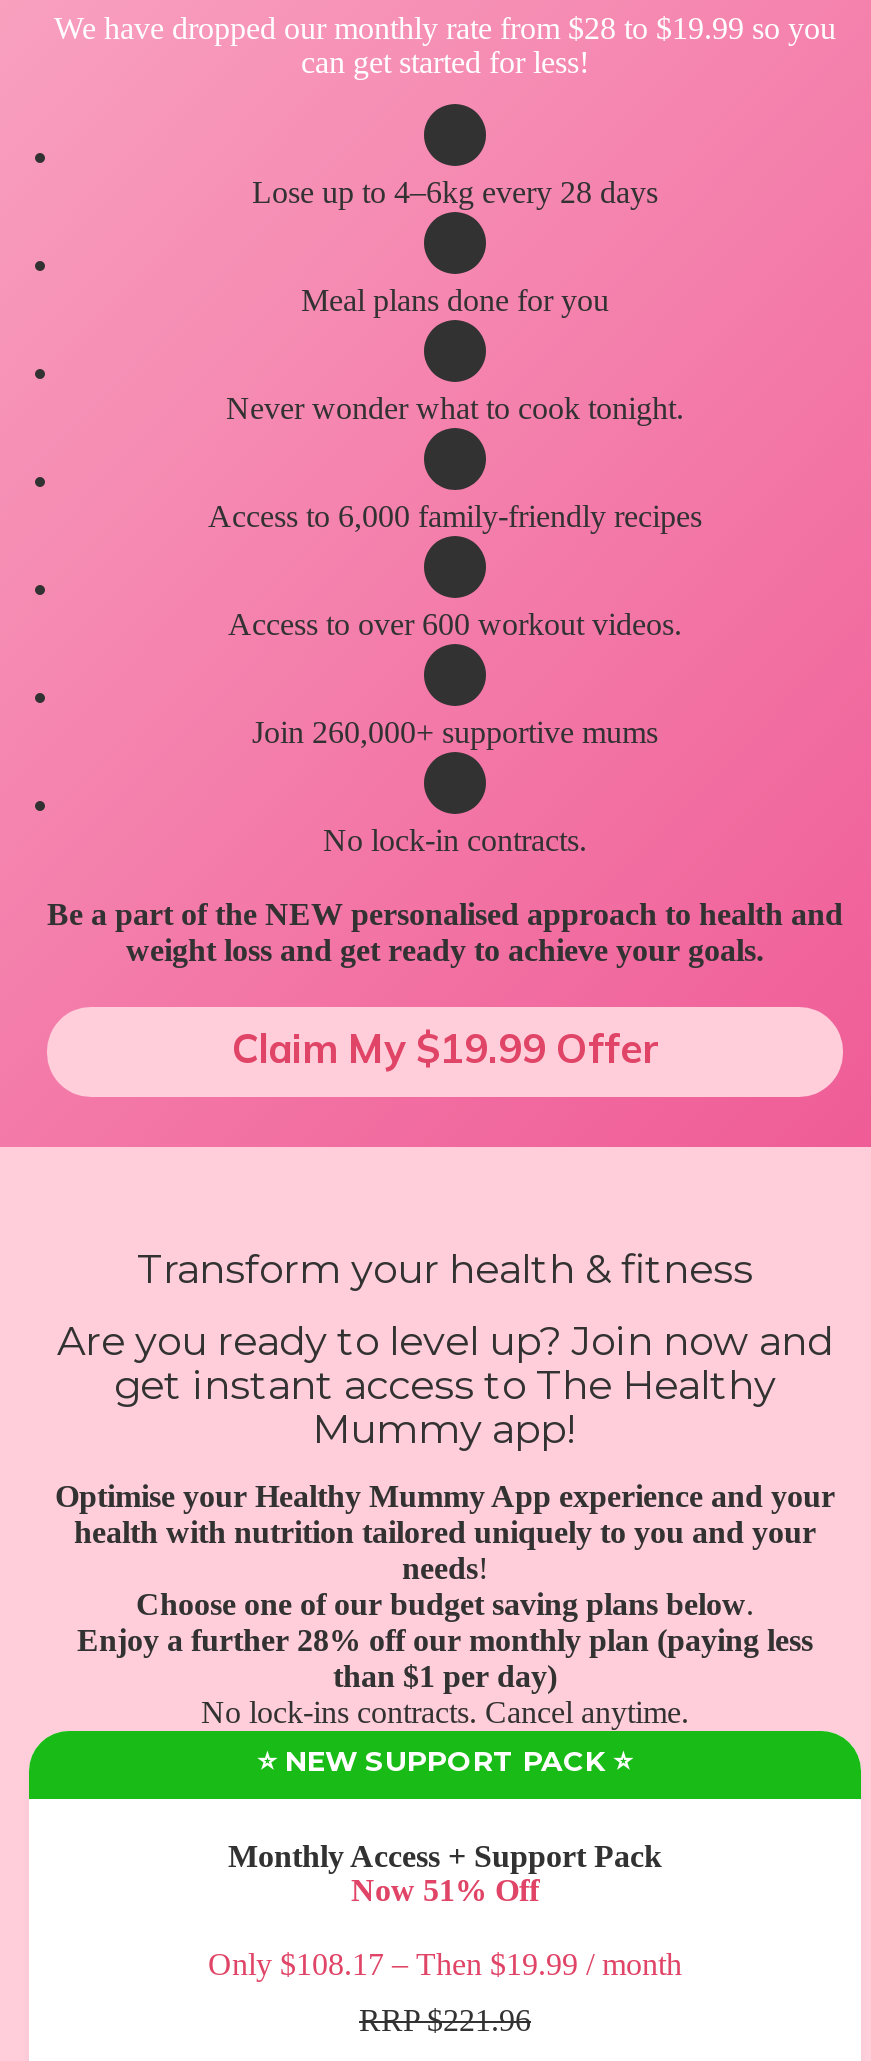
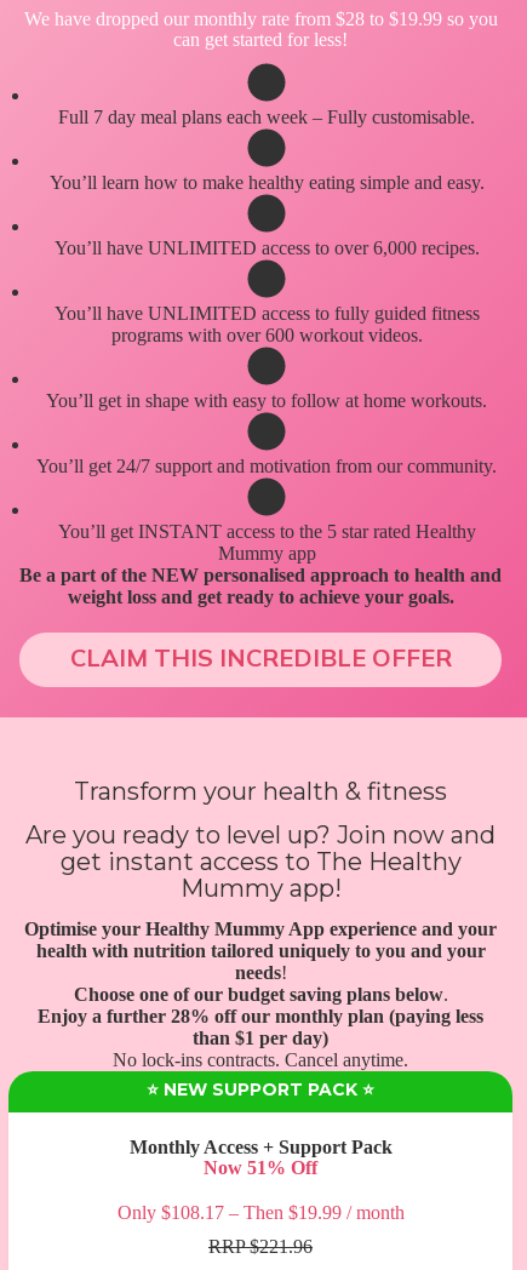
- Lose up to 4–6kg every 28 days
+ Full 7 day meal plans each week – Fully customisable.

- Meal plans done for you
+ You’ll learn how to make healthy eating simple and easy.

- Never wonder what to cook tonight.
+ You’ll have UNLIMITED access to over 6,000 recipes.

- Access to 6,000 family-friendly recipes
+ You’ll have UNLIMITED access to fully guided fitness
+ programs with over 600 workout videos.

- Access to over 600 workout videos.
+ You’ll get in shape with easy to follow at home workouts.

- Join 260,000+ supportive mums
+ You’ll get 24/7 support and motivation from our community.

- No lock-in contracts.
+ You’ll get INSTANT access to the 5 star rated Healthy
+ Mummy app

- Claim My $19.99 Offer
+ CLAIM THIS INCREDIBLE OFFER
